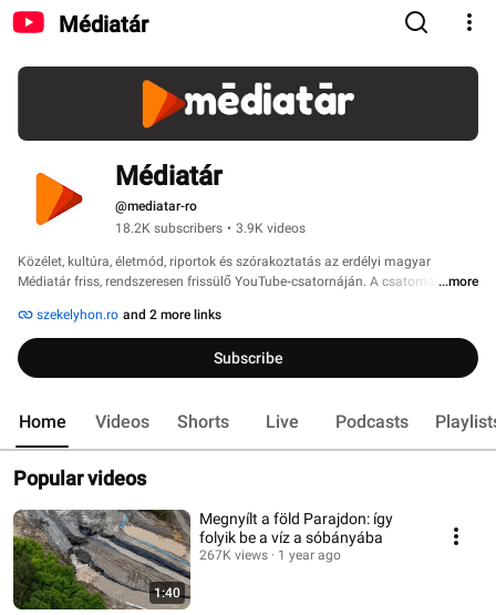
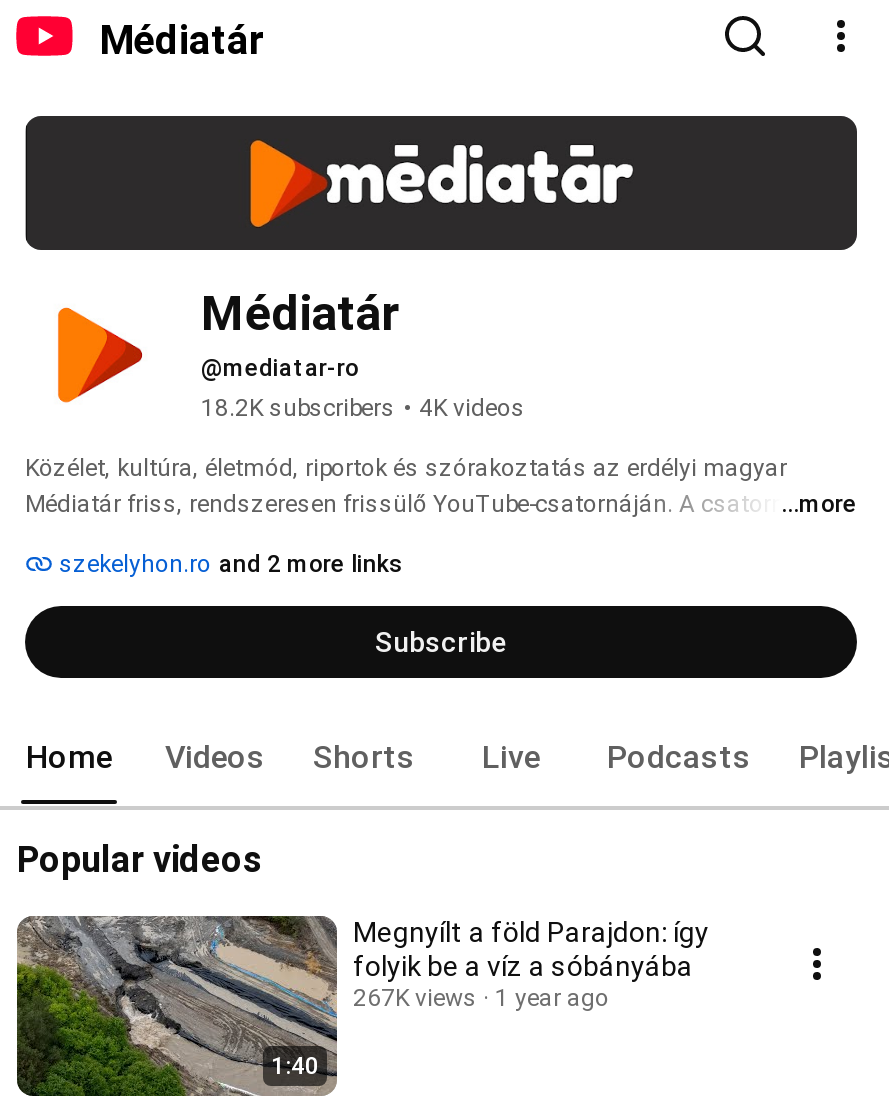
- 18.2K subscribers • 3.9K videos
+ 18.2K subscribers • 4K videos
